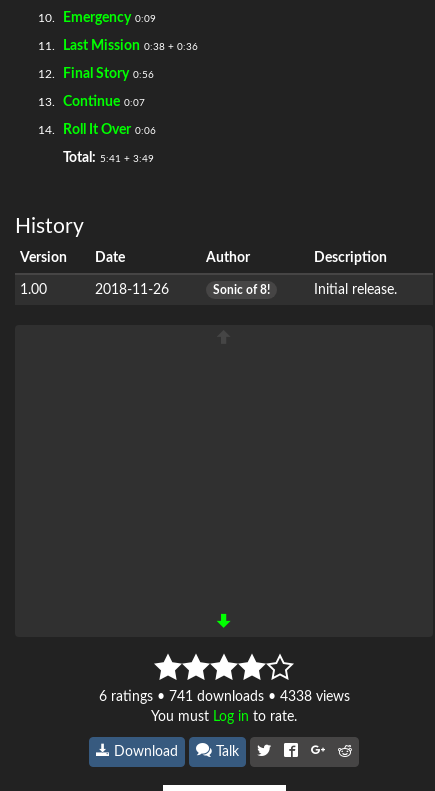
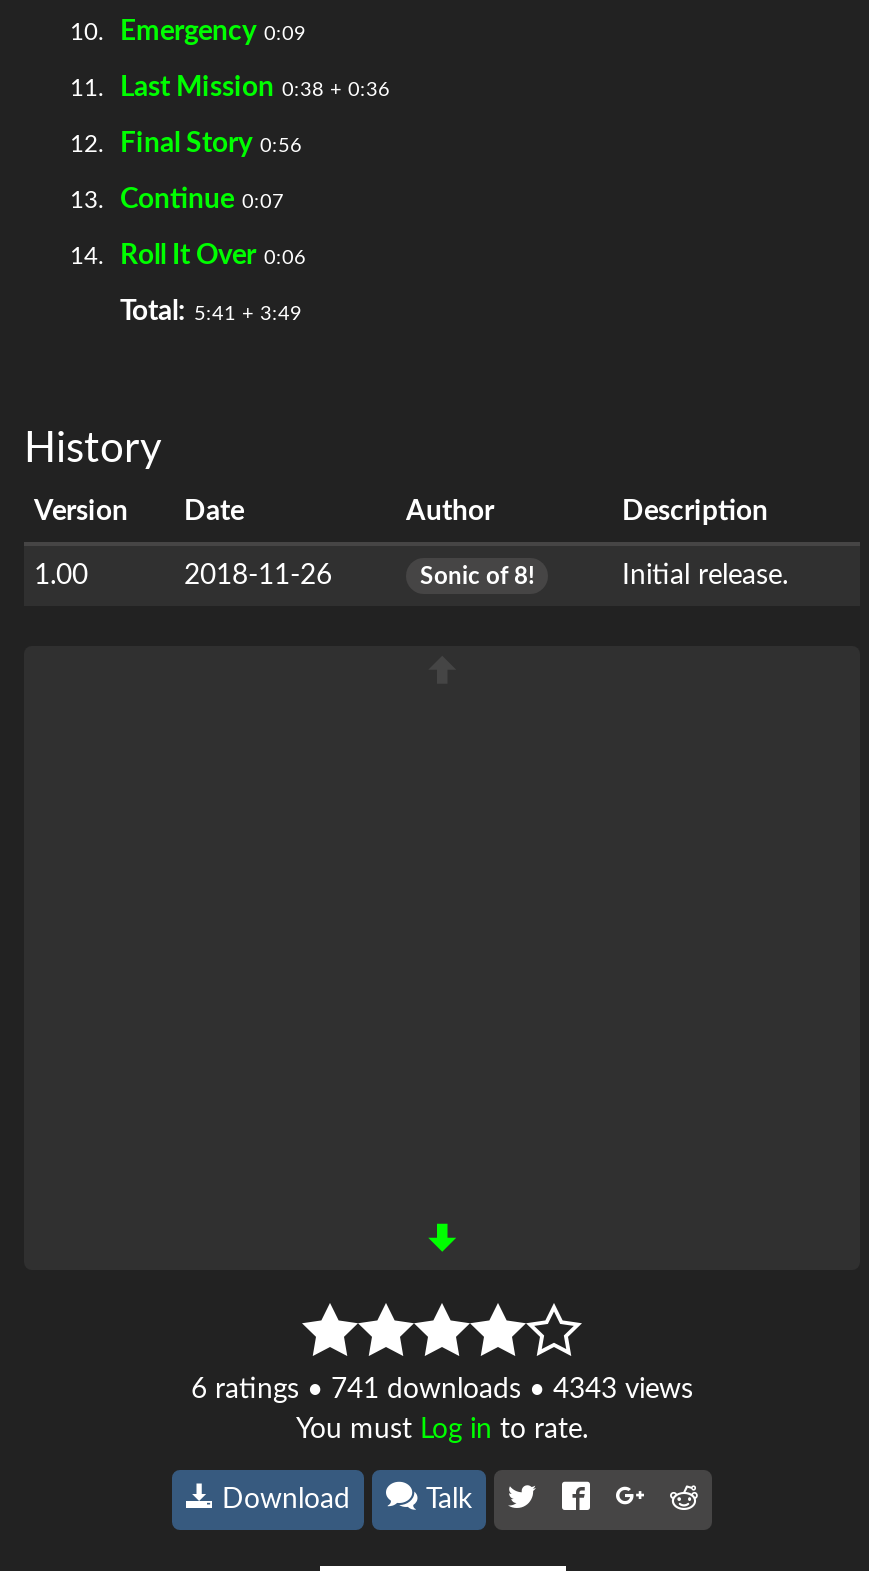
- 6 ratings • 741 downloads • 4338 views
+ 6 ratings • 741 downloads • 4343 views
